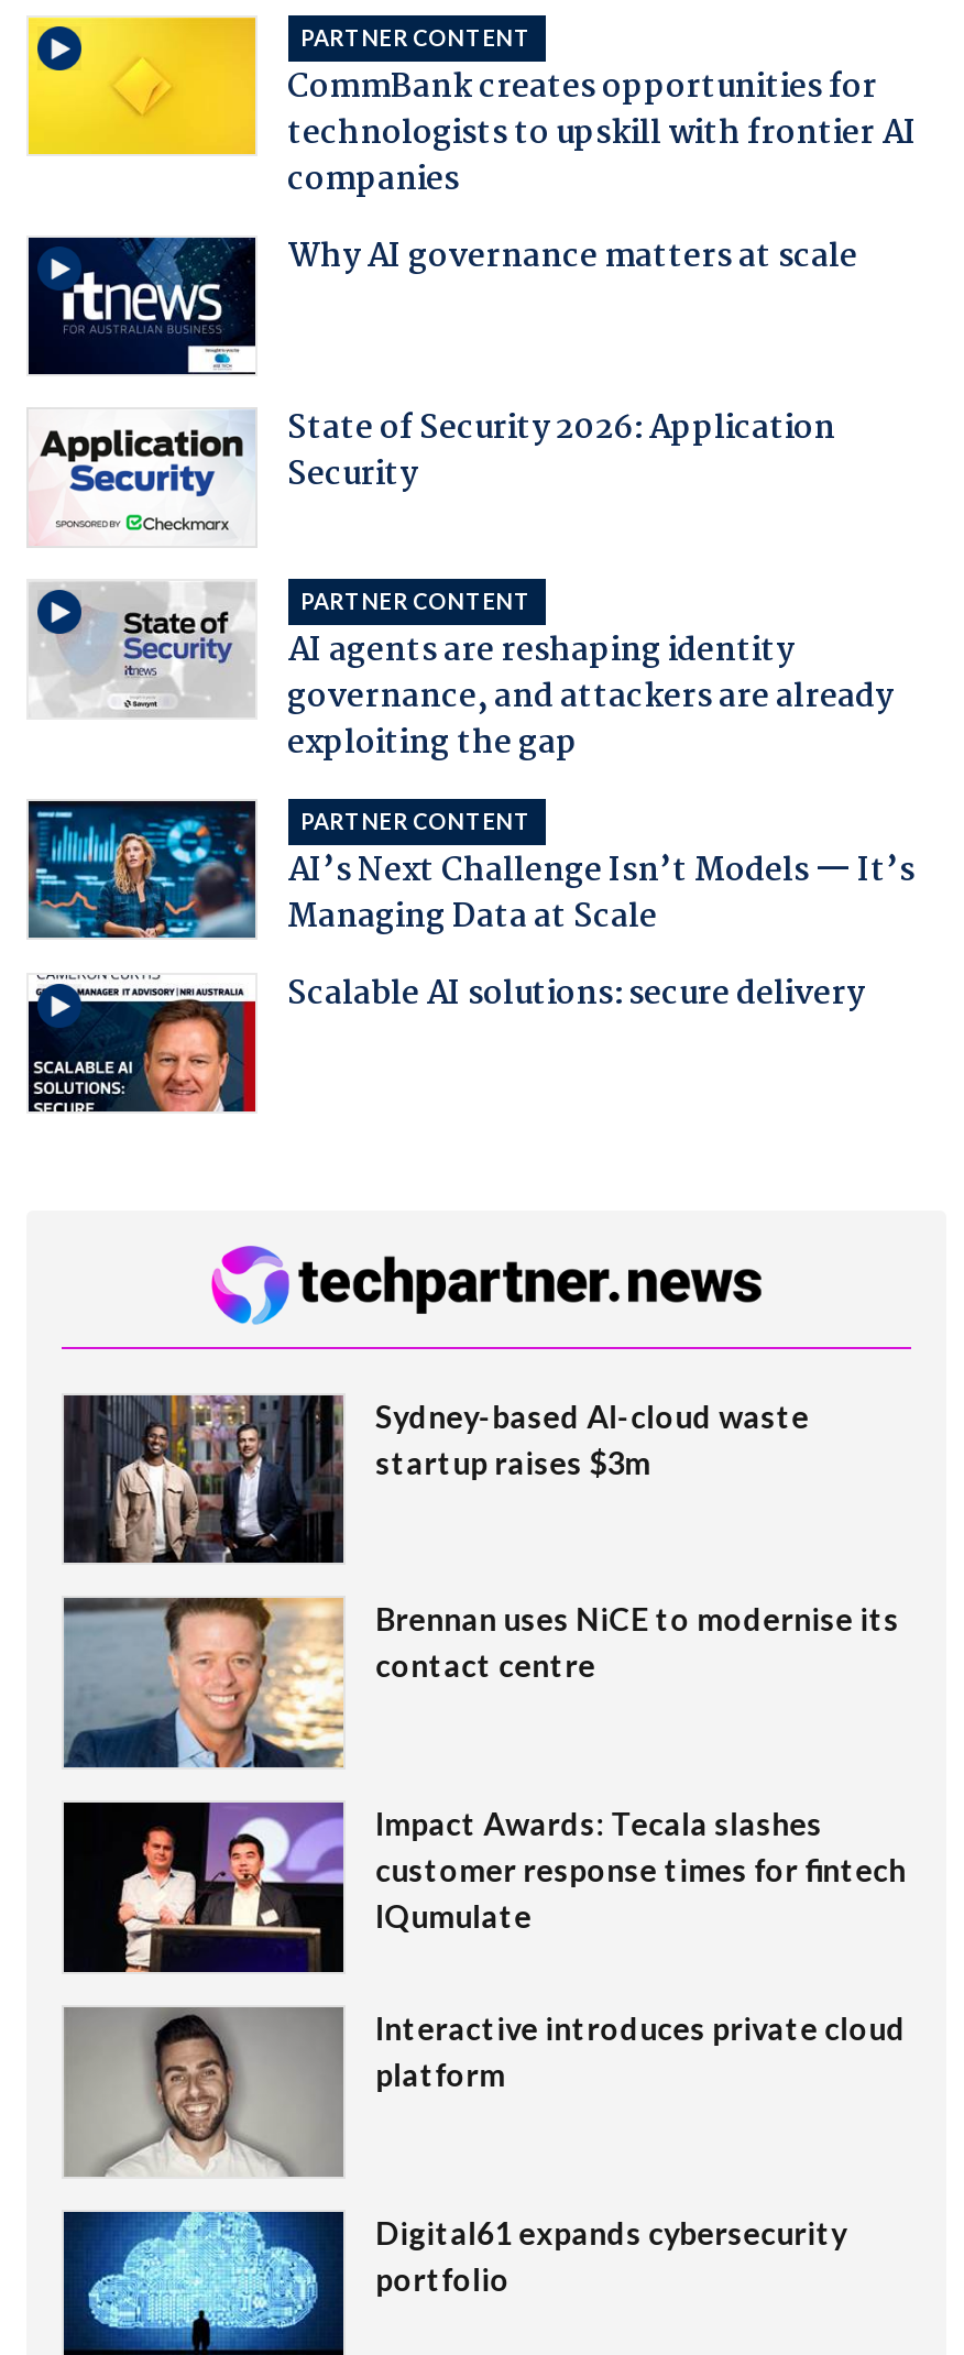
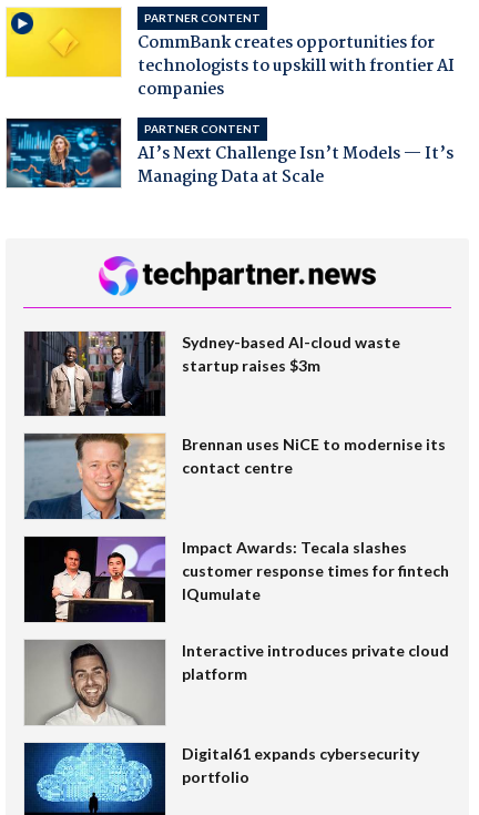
- [image]
- Why AI governance matters at scale
- State of Security 2026: Application
- Security
- PARTNER CONTENT
- AI agents are reshaping identity
- governance, and attackers are already
- exploiting the gap

- [image]

- [image]

- [image]
- Scalable AI solutions: secure delivery
